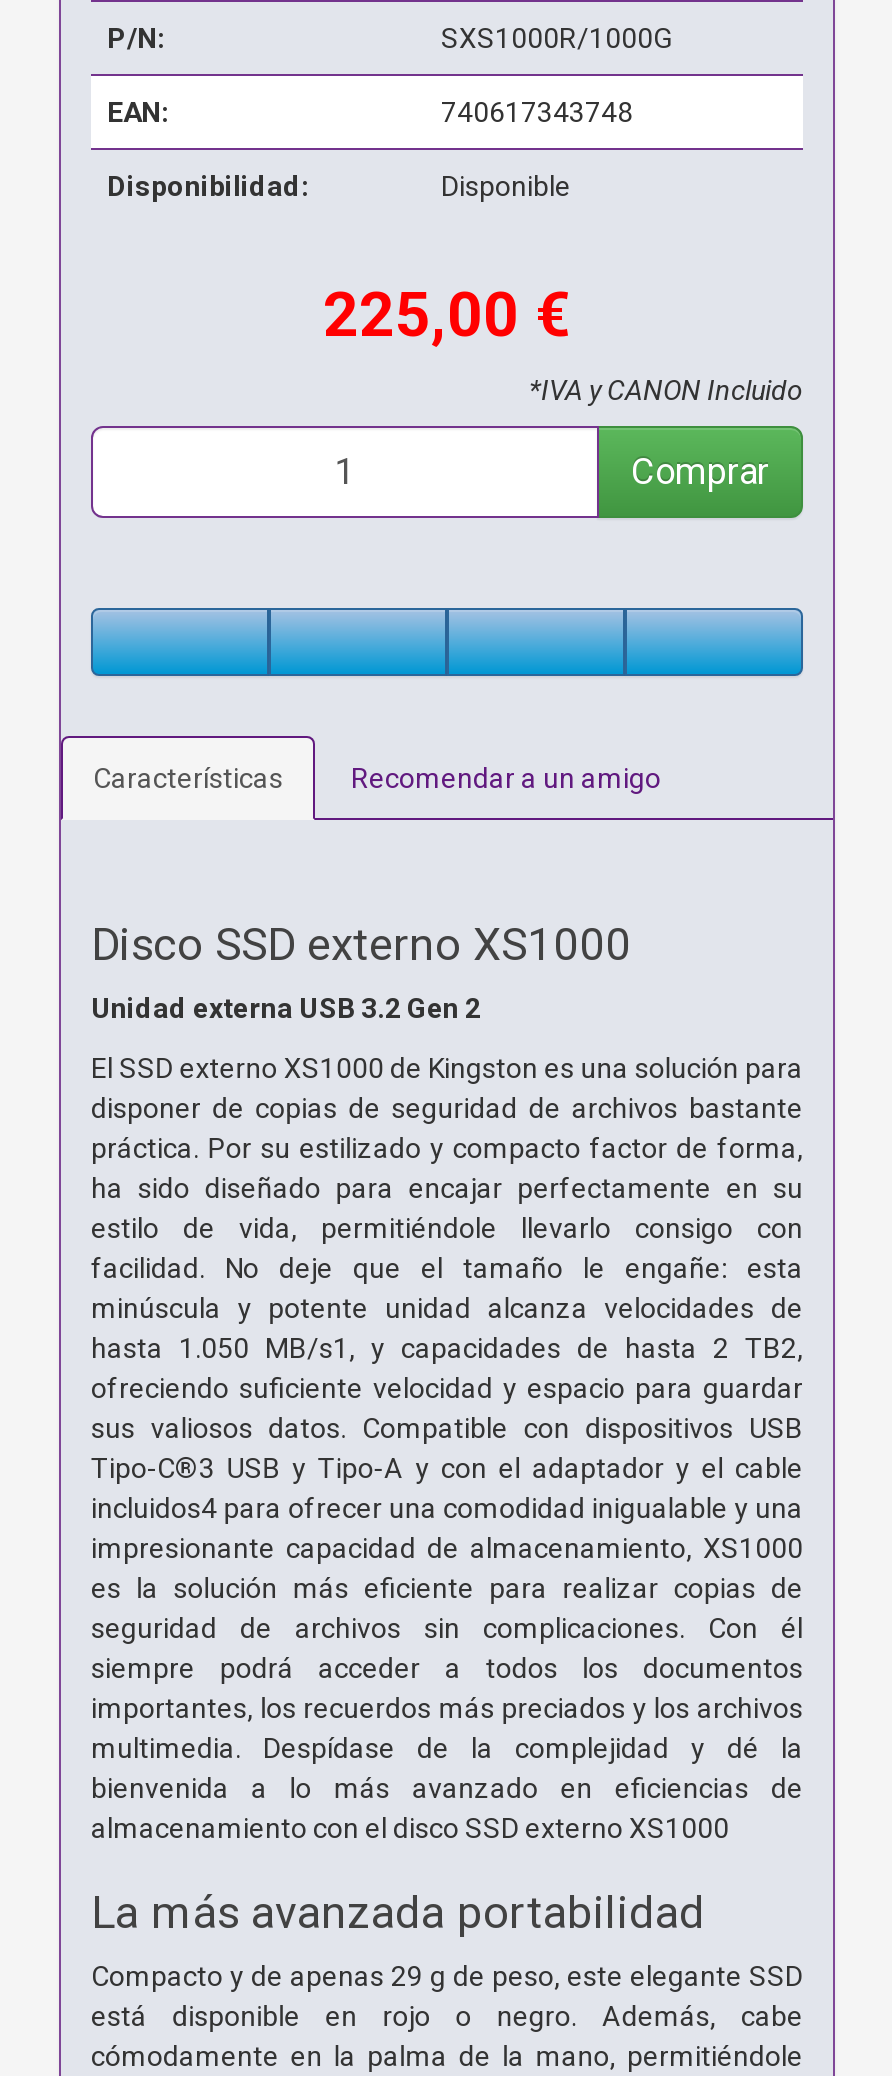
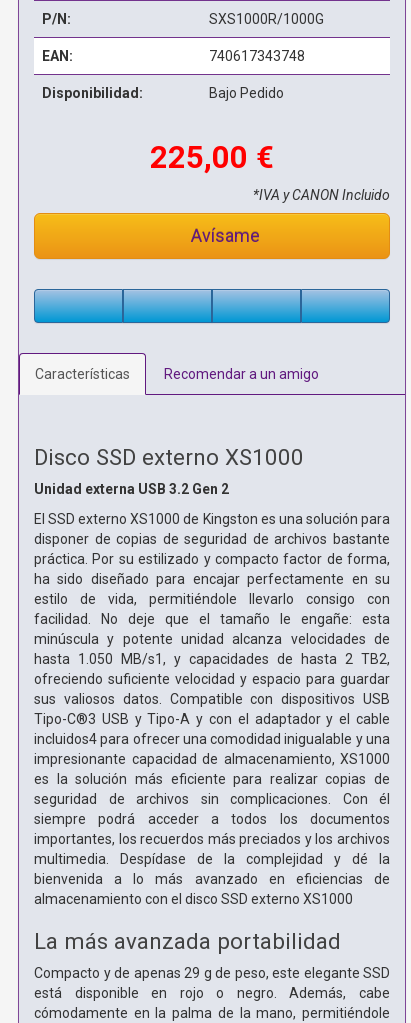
- Disponible
+ Bajo Pedido

- Comprar
+ Avísame
